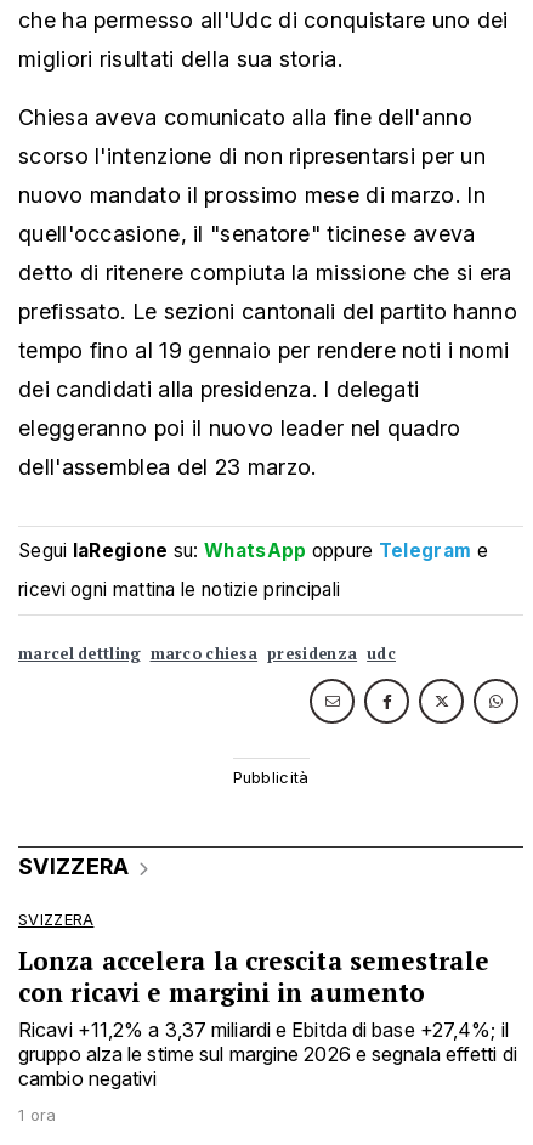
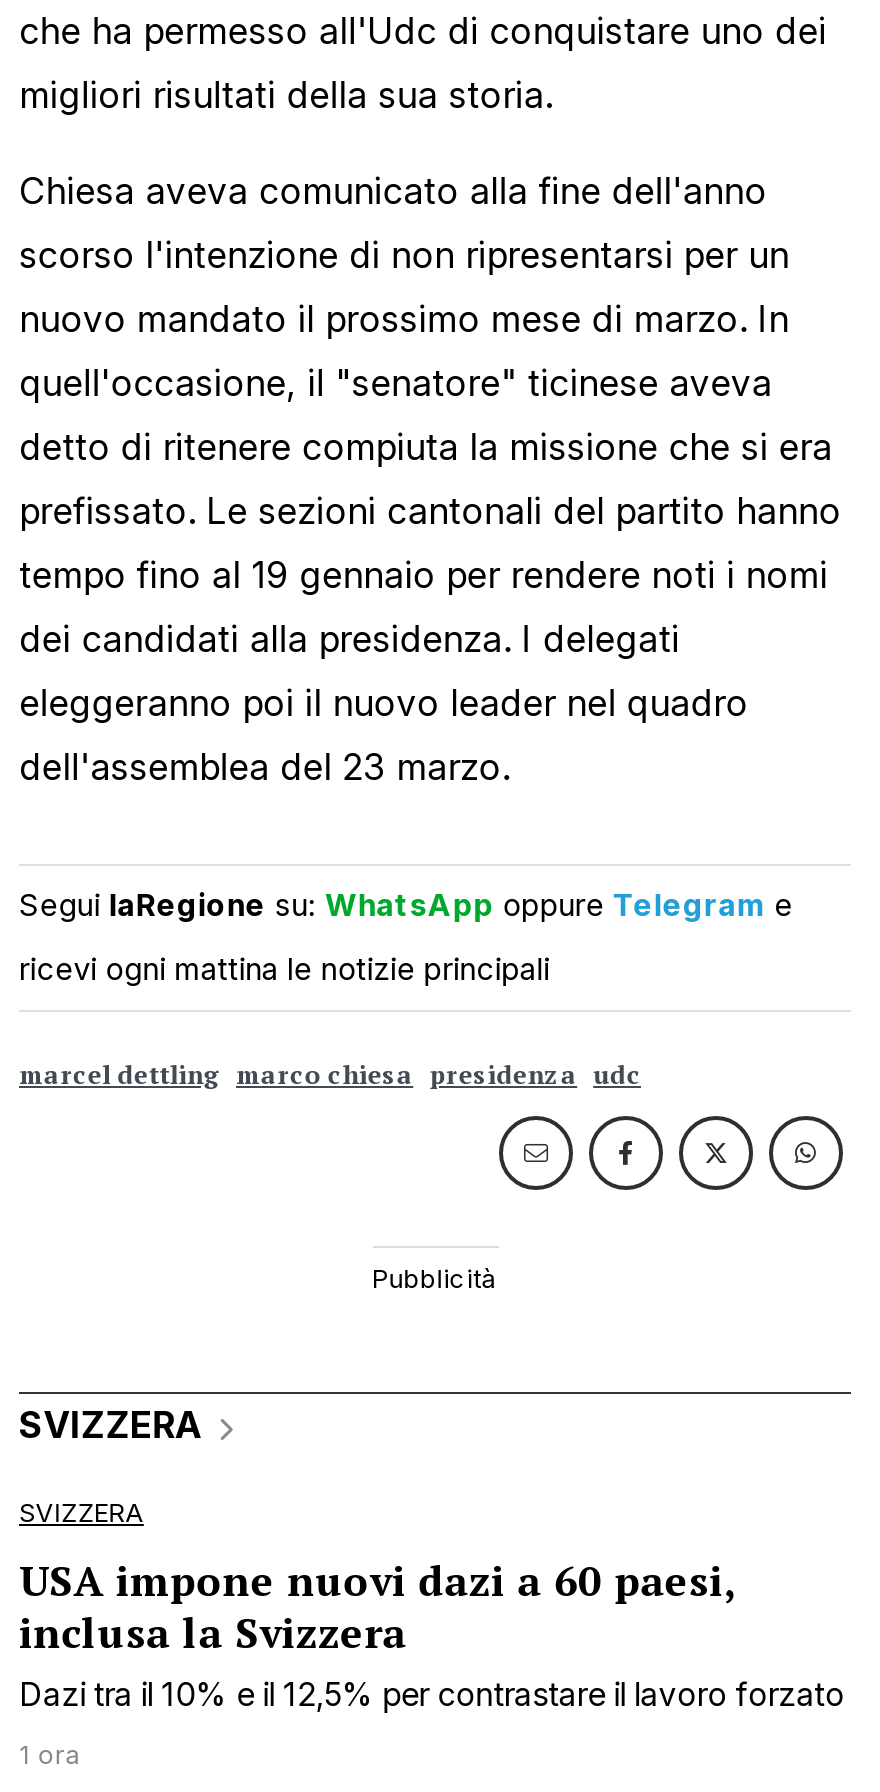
- Lonza accelera la crescita semestrale
- con ricavi e margini in aumento
- Ricavi +11,2% a 3,37 miliardi e Ebitda di base +27,4%; il
- gruppo alza le stime sul margine 2026 e segnala effetti di
- cambio negativi
+ USA impone nuovi dazi a 60 paesi,
+ inclusa la Svizzera
+ Dazi tra il 10% e il 12,5% per contrastare il lavoro forzato
